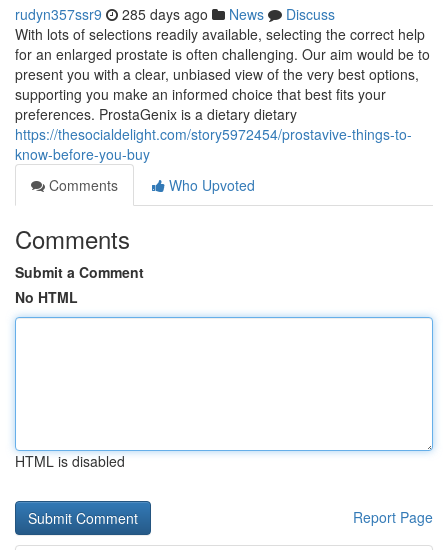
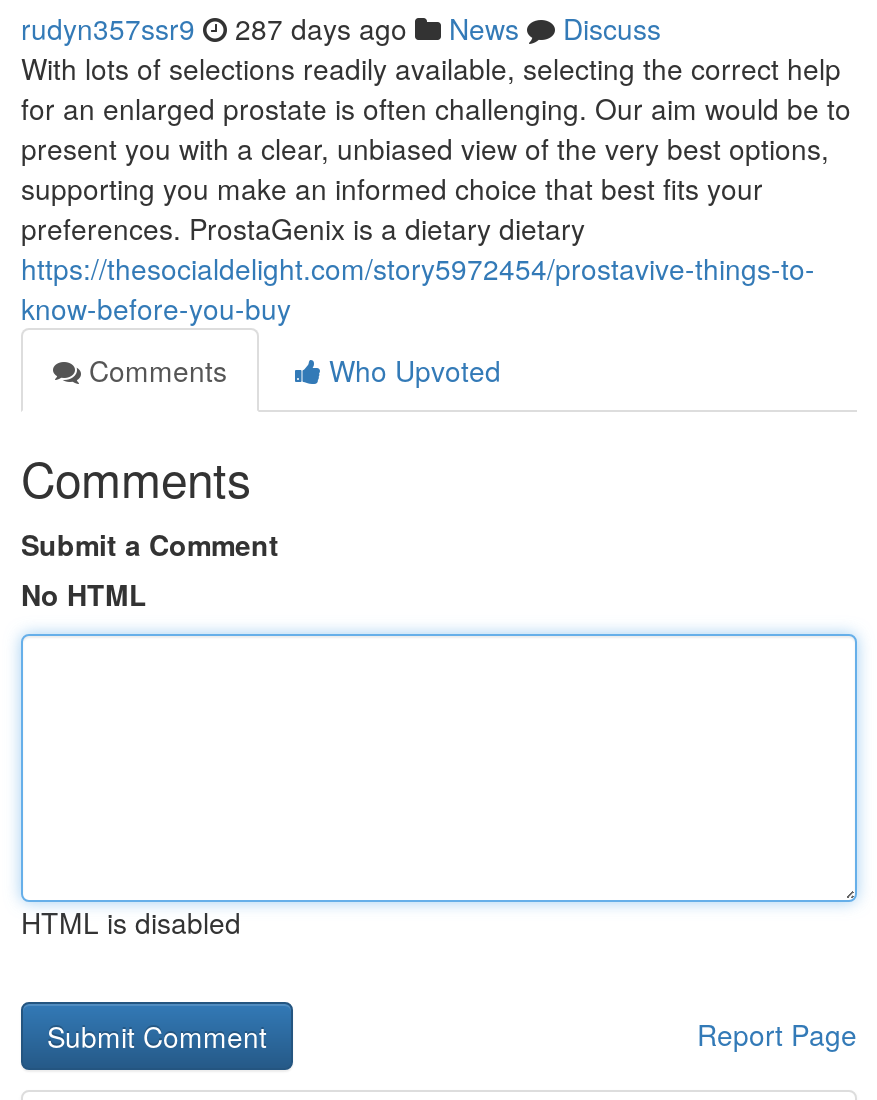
- rudyn357ssr9 285 days ago News Discuss
+ rudyn357ssr9 287 days ago News Discuss
